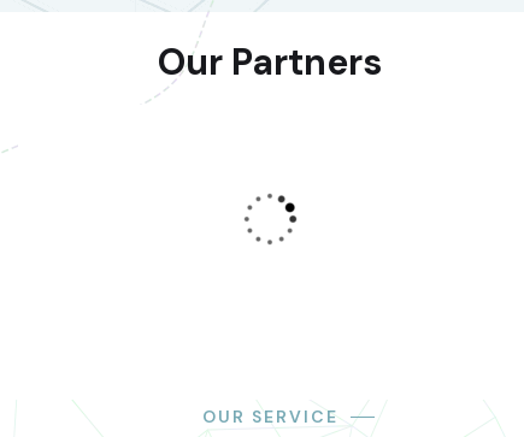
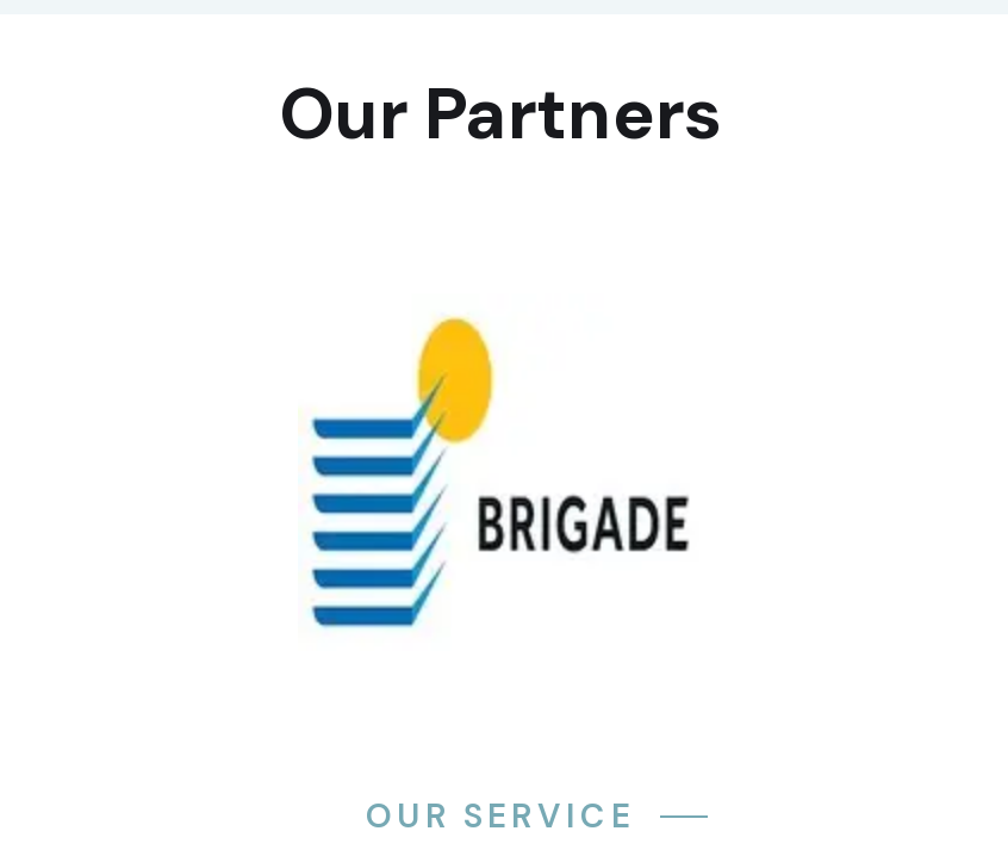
+ [image]
